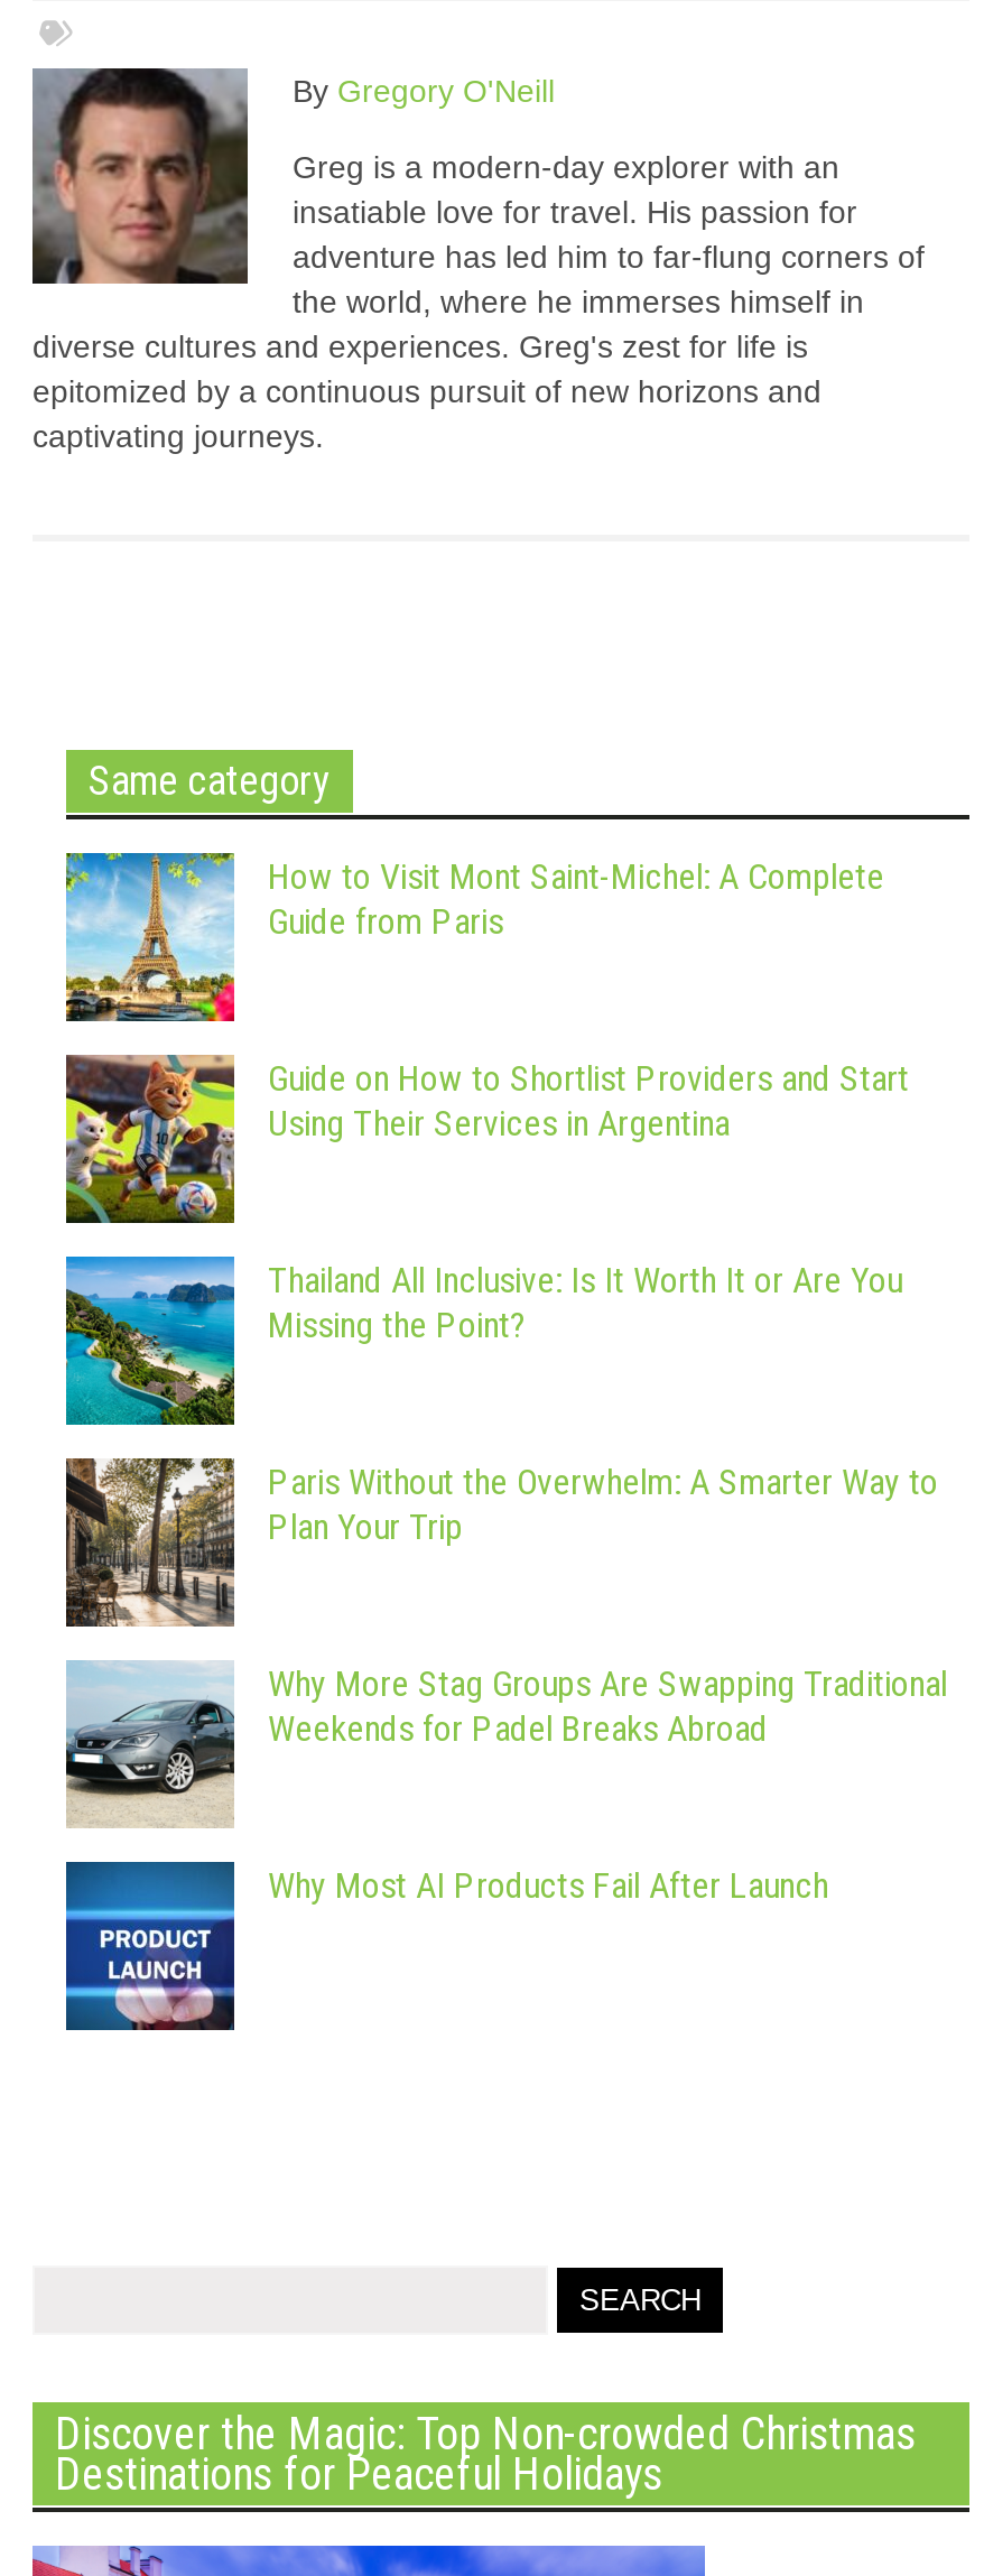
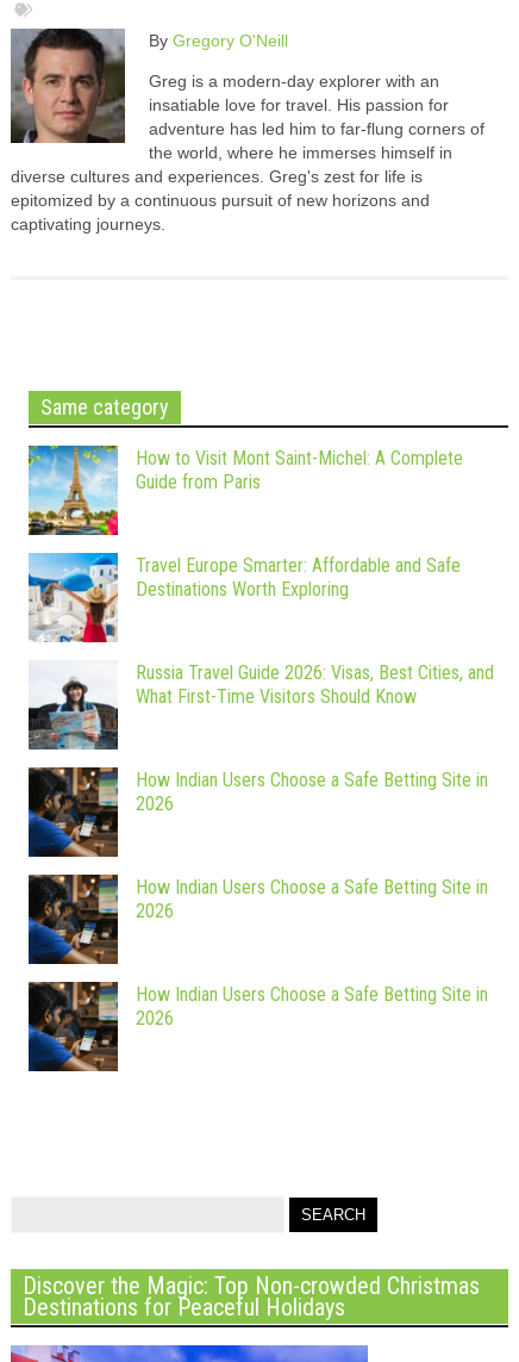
- [image]
- Guide on How to Shortlist Providers and Start
- Using Their Services in Argentina
+ [image]
+ Travel Europe Smarter: Affordable and Safe
+ Destinations Worth Exploring

- [image]
- Thailand All Inclusive: Is It Worth It or Are You
- Missing the Point?
+ [image]
+ Russia Travel Guide 2026: Visas, Best Cities, and
+ What First-Time Visitors Should Know

- [image]
- Paris Without the Overwhelm: A Smarter Way to
- Plan Your Trip
+ [image]
+ How Indian Users Choose a Safe Betting Site in
+ 2026

- [image]
- Why More Stag Groups Are Swapping Traditional
- Weekends for Padel Breaks Abroad
+ [image]
+ How Indian Users Choose a Safe Betting Site in
+ 2026

- [image]
- Why Most AI Products Fail After Launch
+ [image]
+ How Indian Users Choose a Safe Betting Site in
+ 2026
